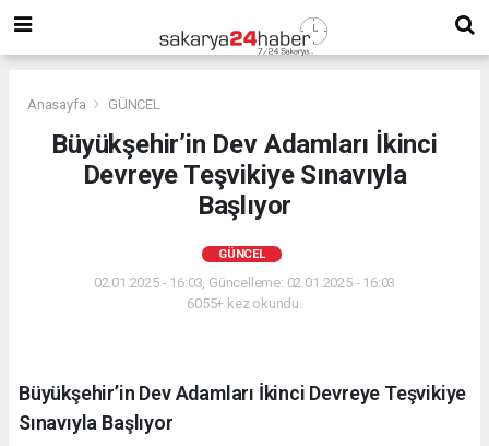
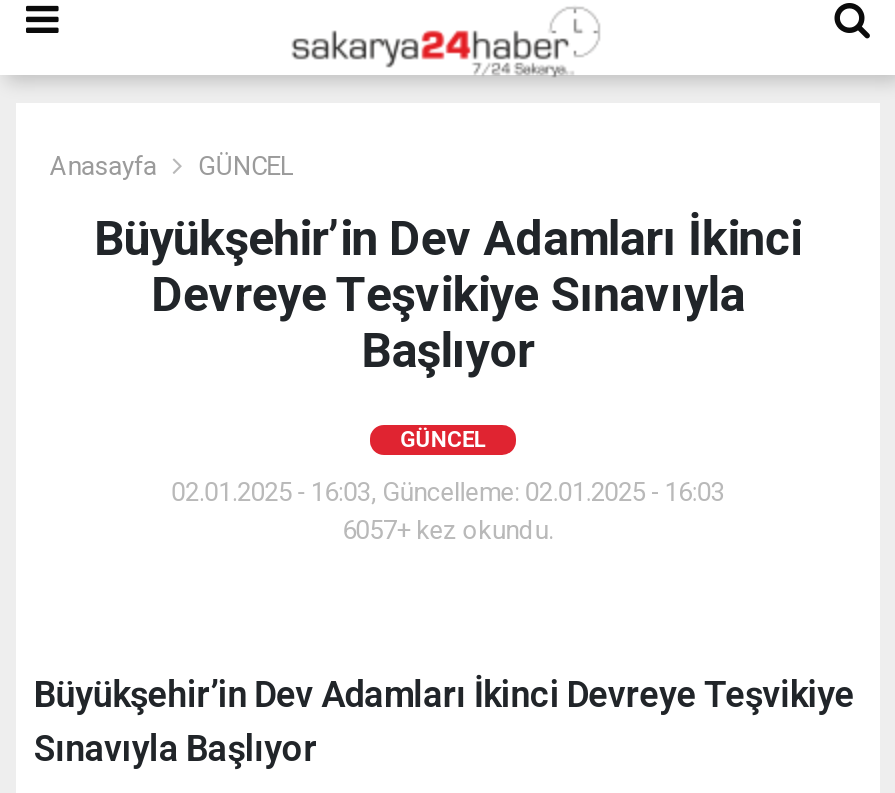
- 6055+ kez okundu.
+ 6057+ kez okundu.
